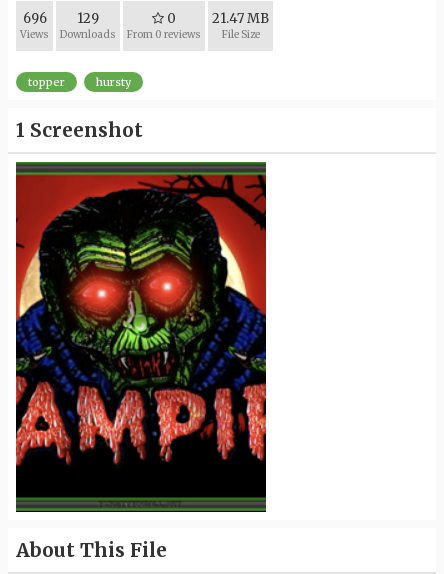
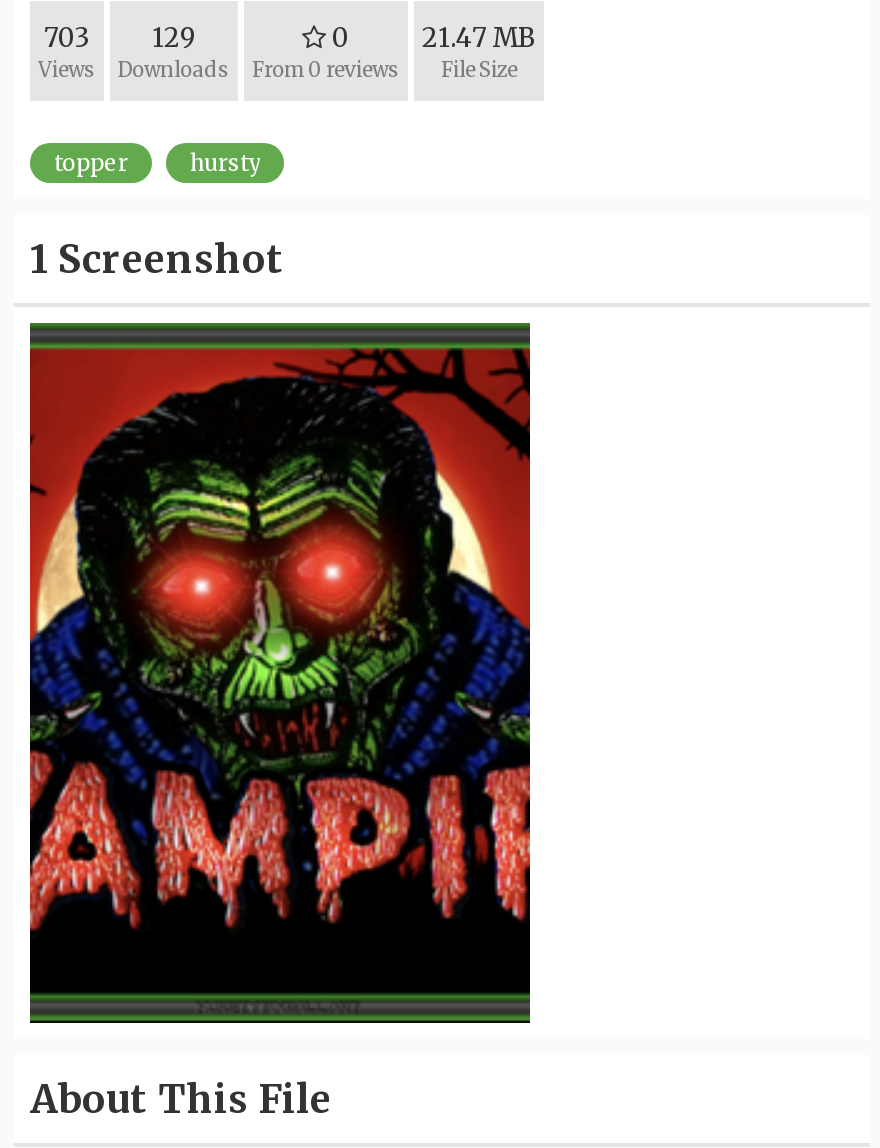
- 696 129
+ 703 129
